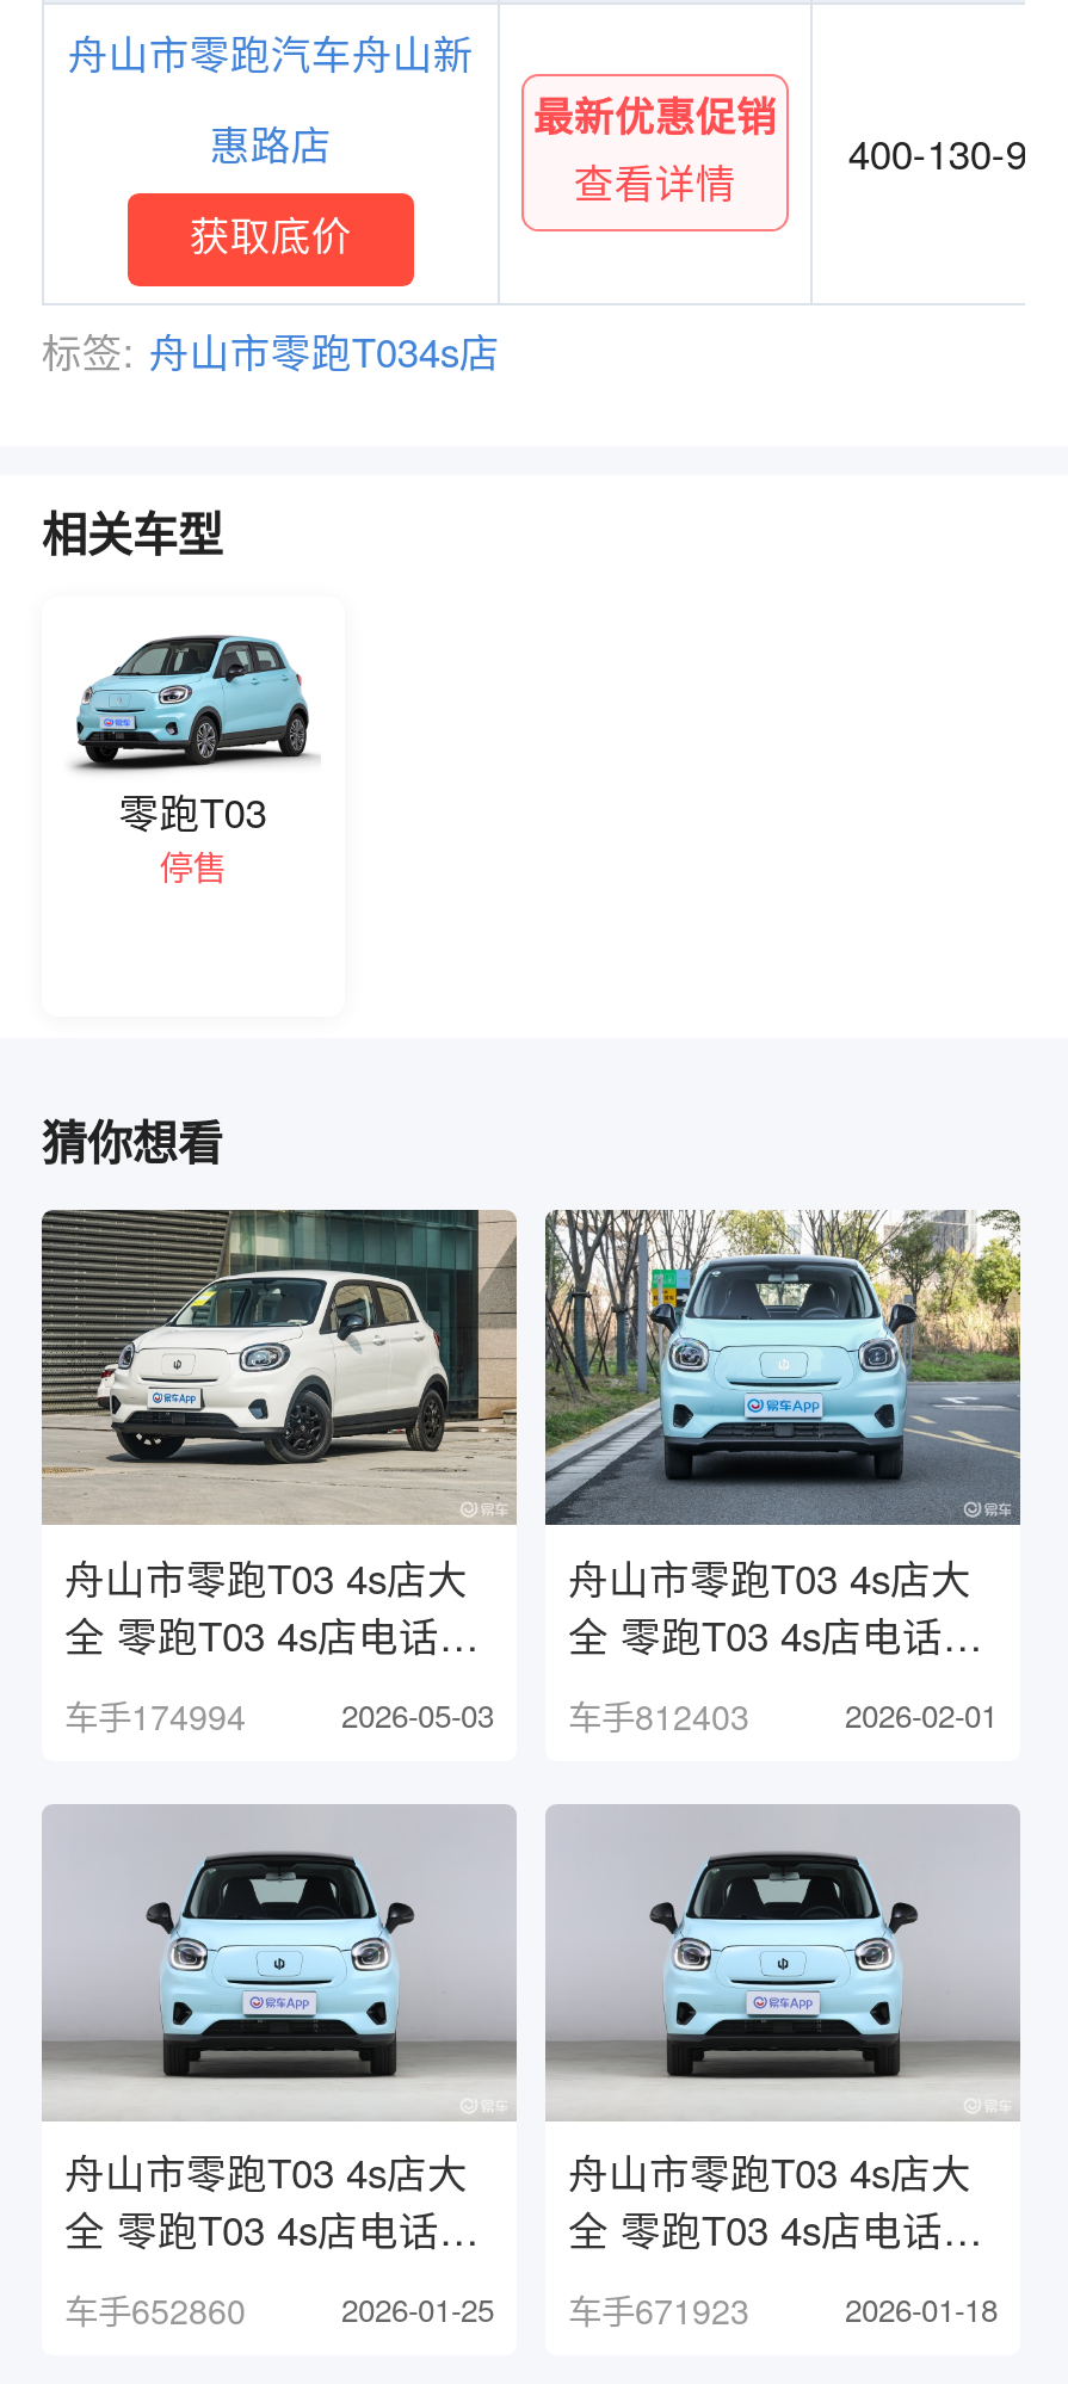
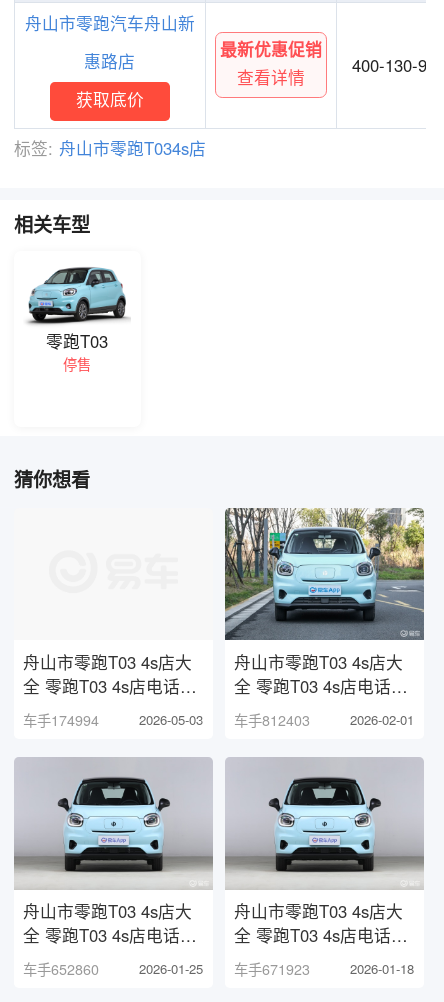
- [image]
